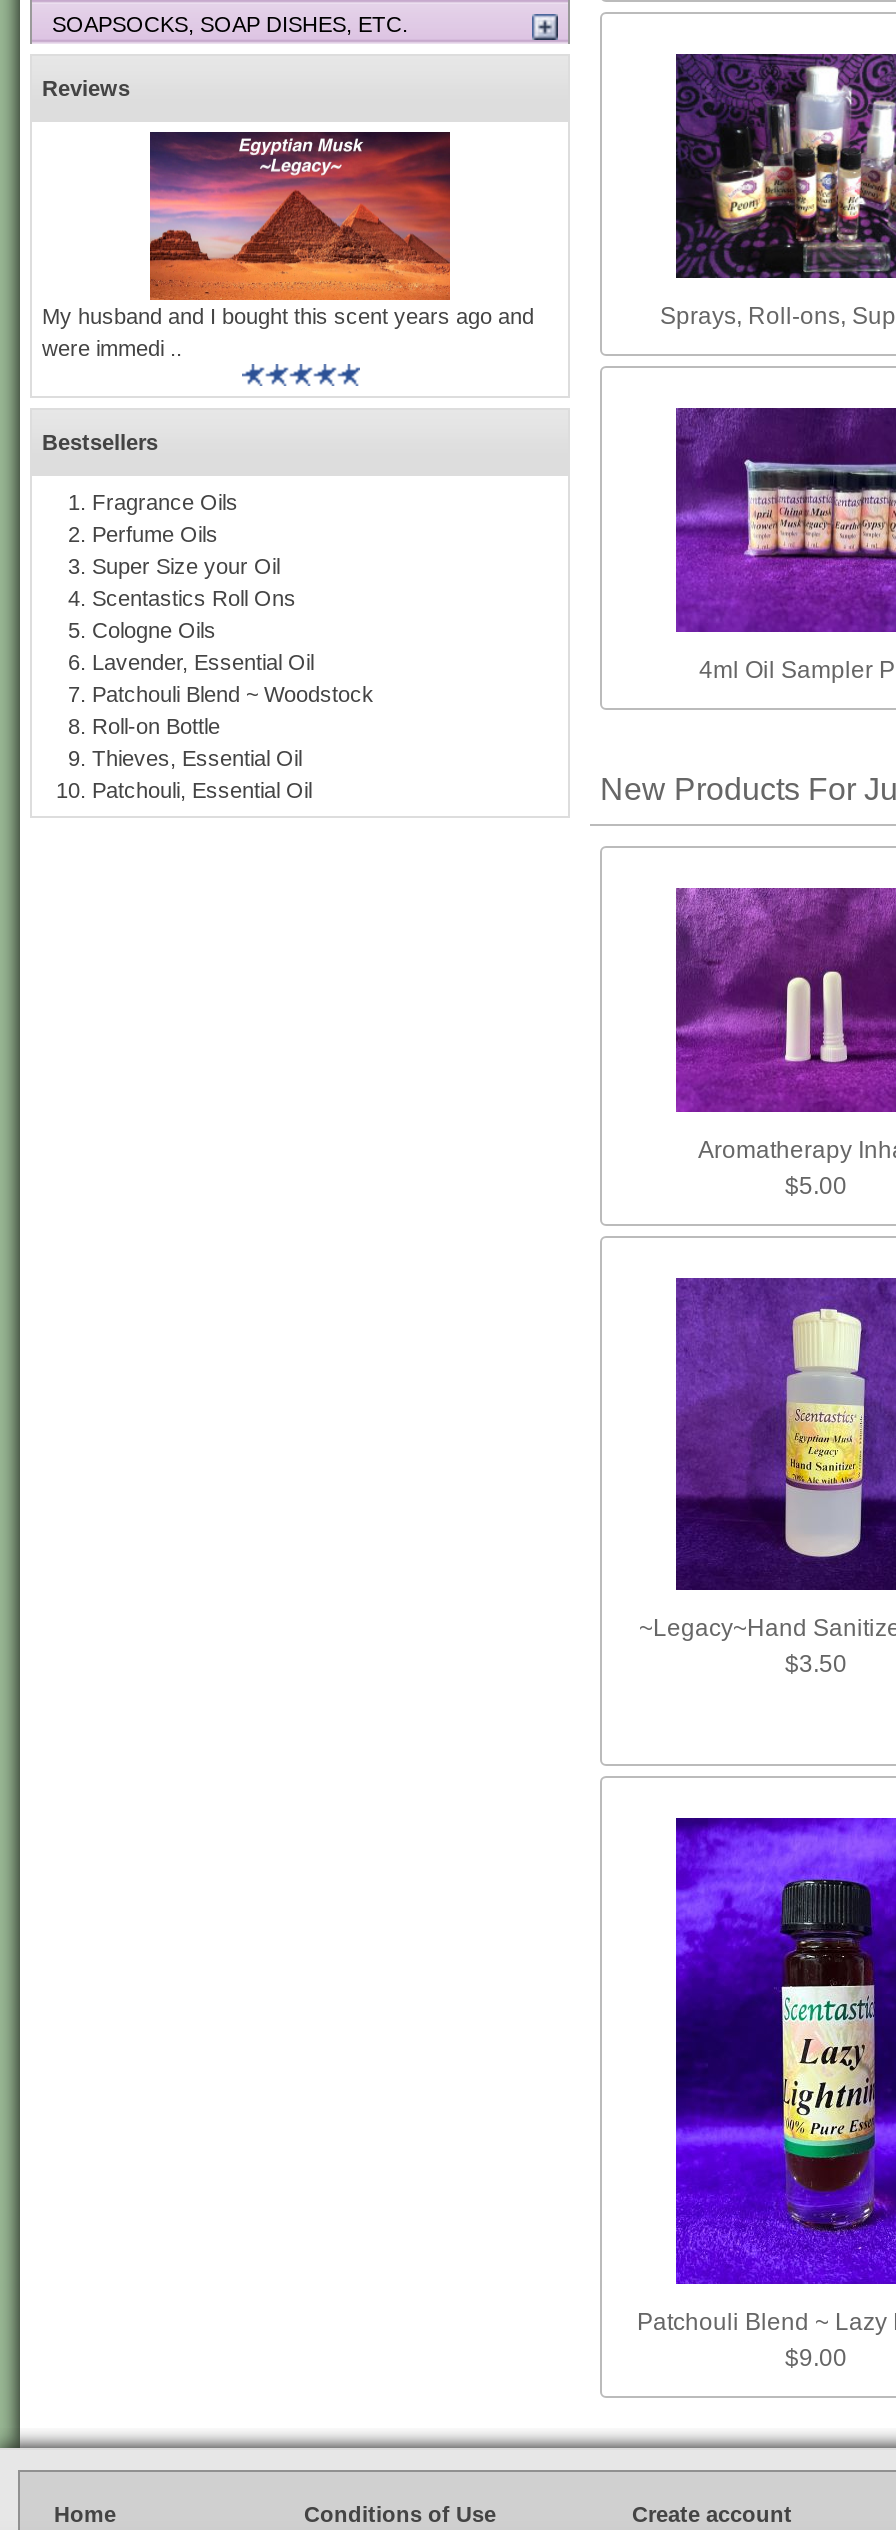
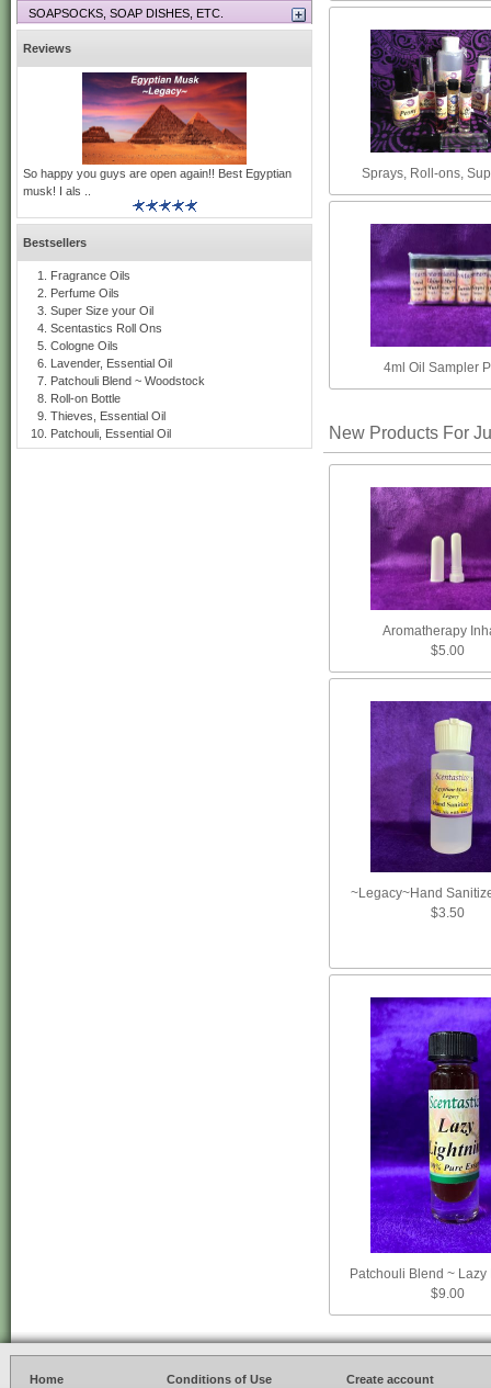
- My husband and I bought this scent years ago and
- were immedi ..
+ So happy you guys are open again!! Best Egyptian
+ musk! I als ..
